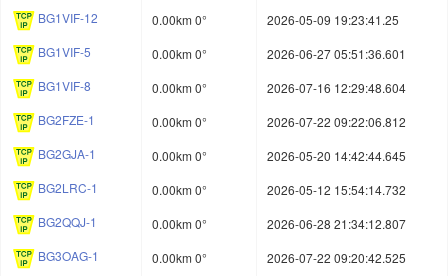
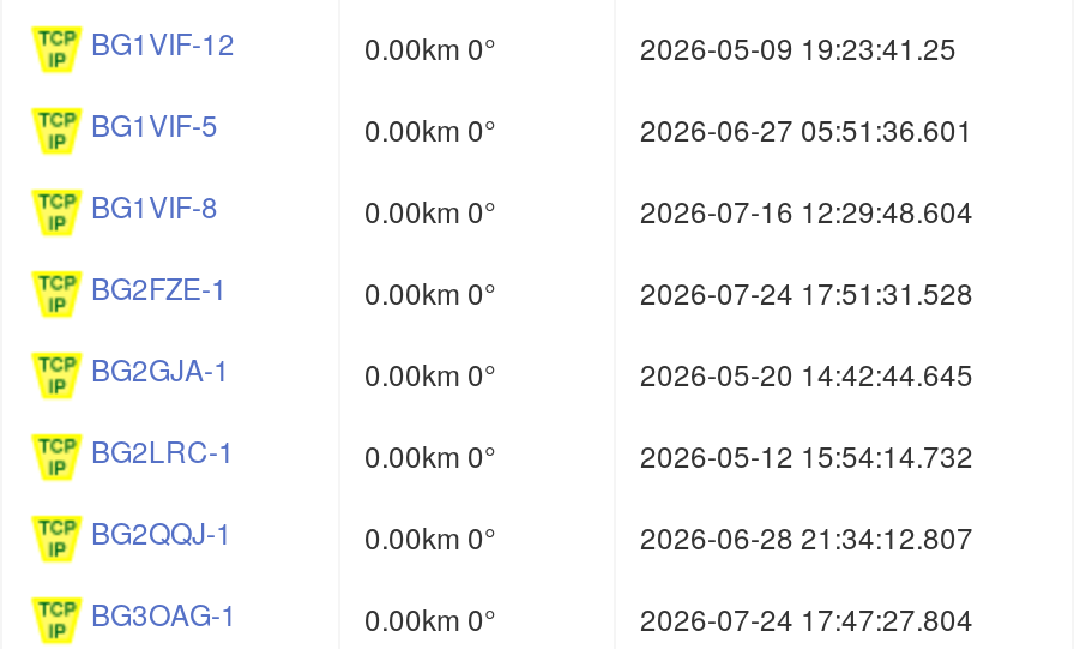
- 2026-07-22 09:22:06.812
+ 2026-07-24 17:51:31.528

- 2026-07-22 09:20:42.525
+ 2026-07-24 17:47:27.804
